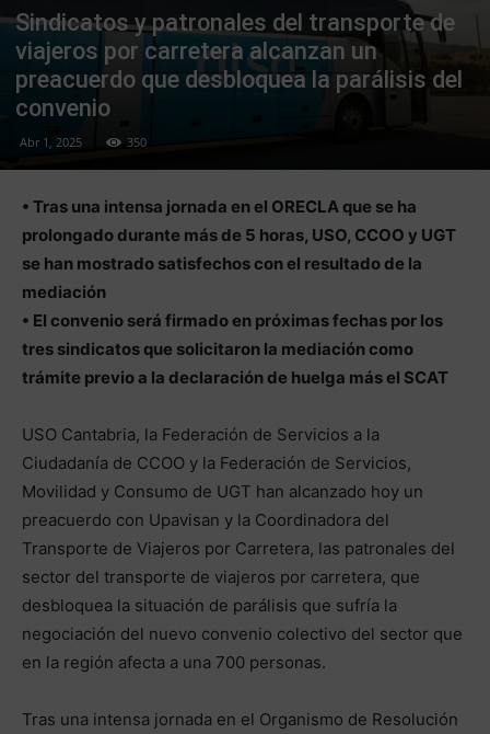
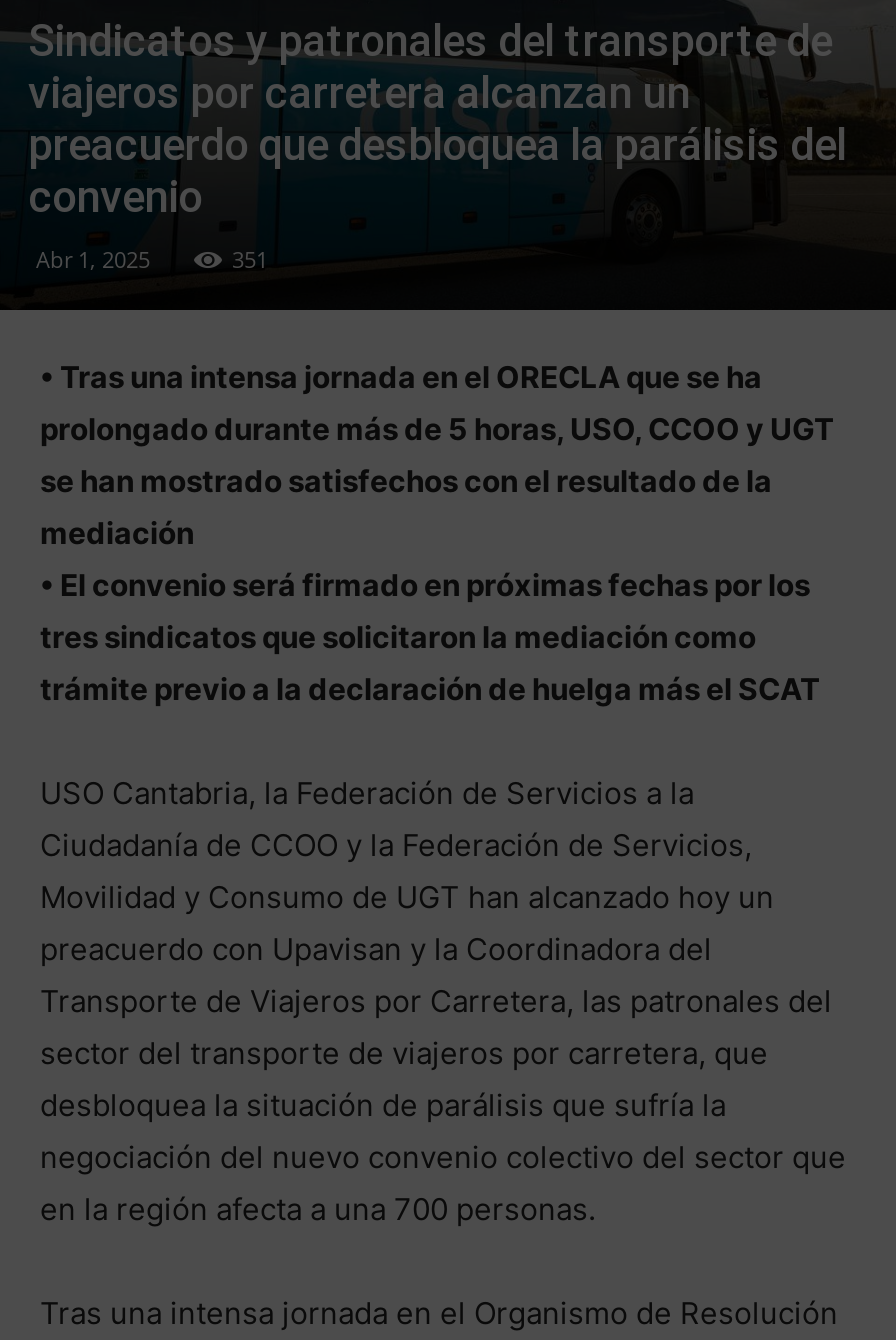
- 350
+ 351
